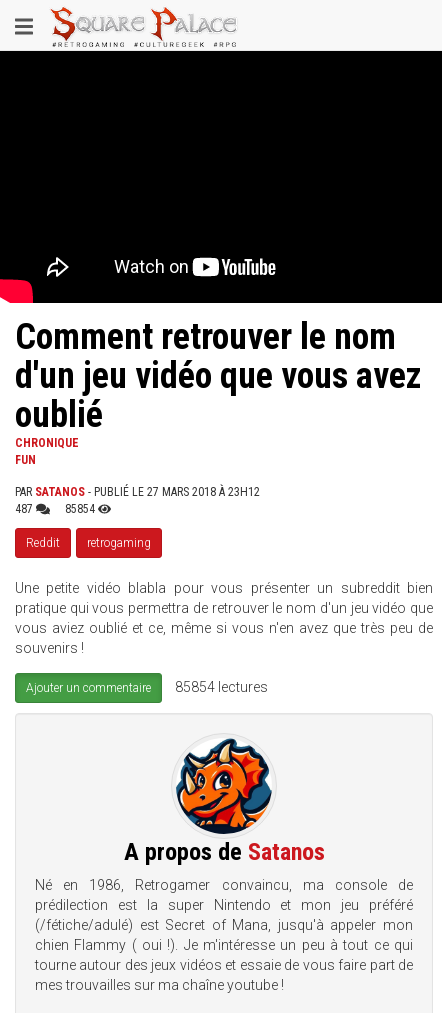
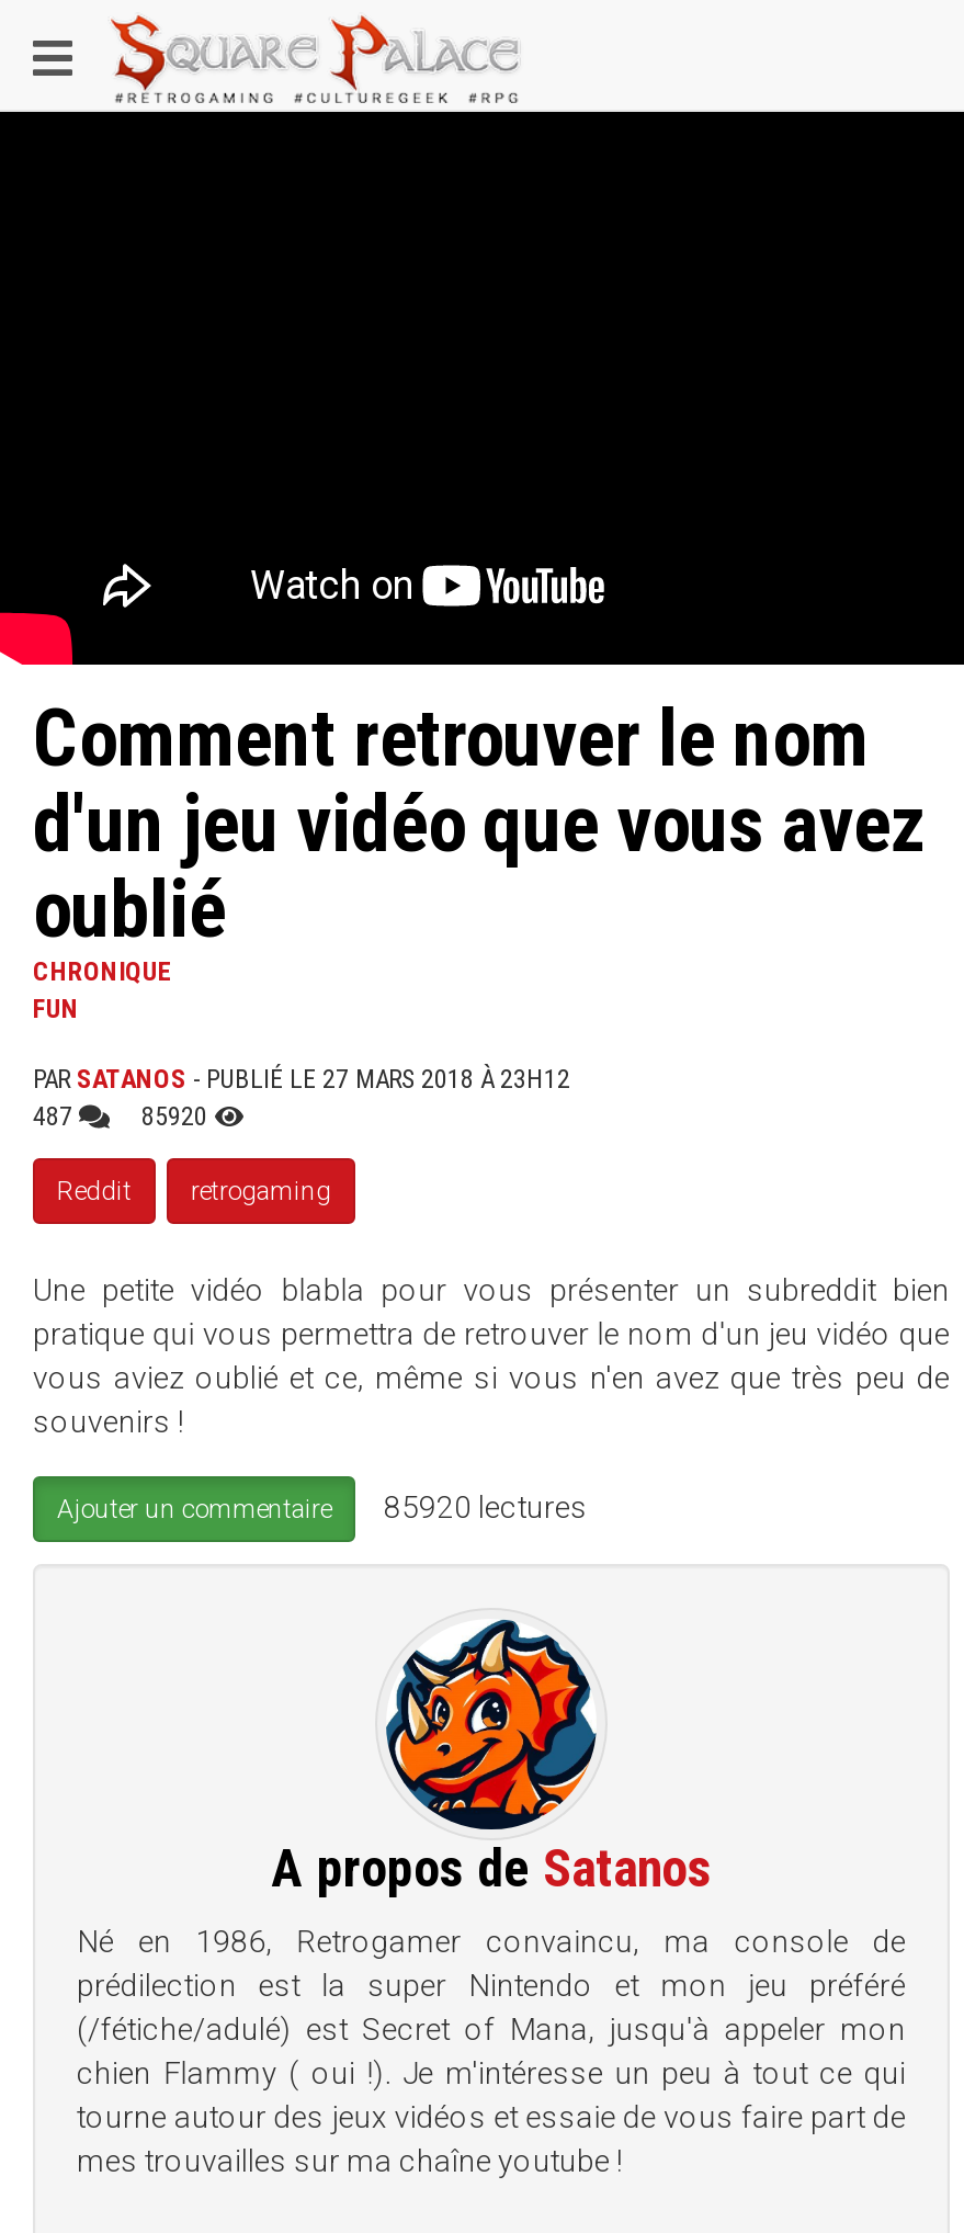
- 85854
+ 85920

- Ajouter un commentaire 85854 lectures
+ Ajouter un commentaire 85920 lectures
